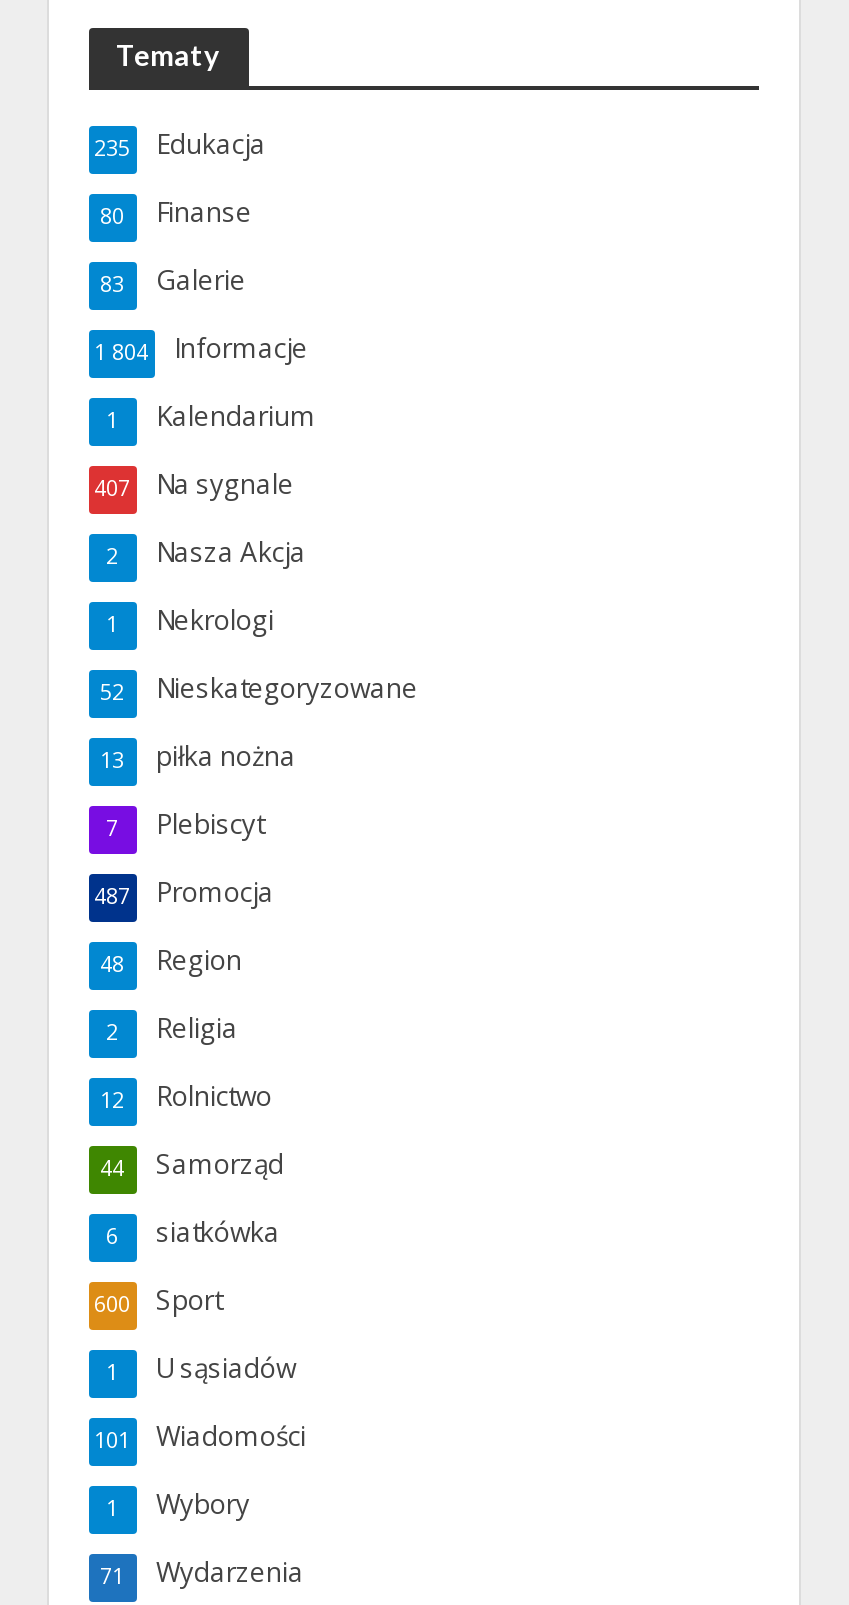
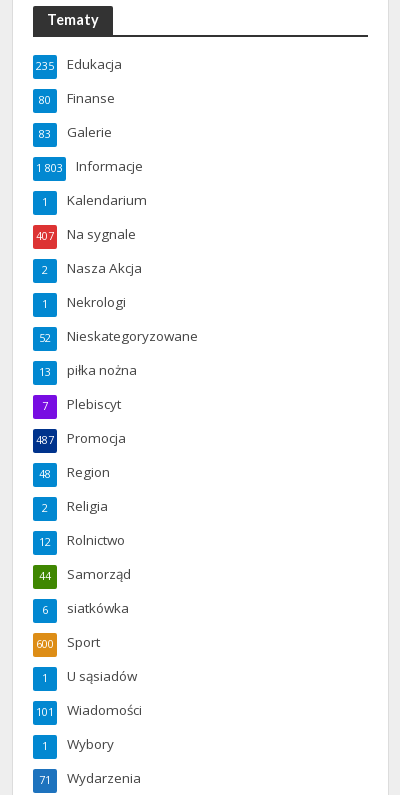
- 1 804 Informacje
+ 1 803 Informacje
